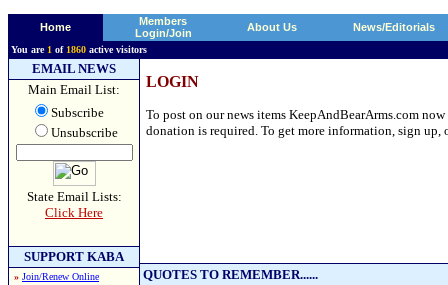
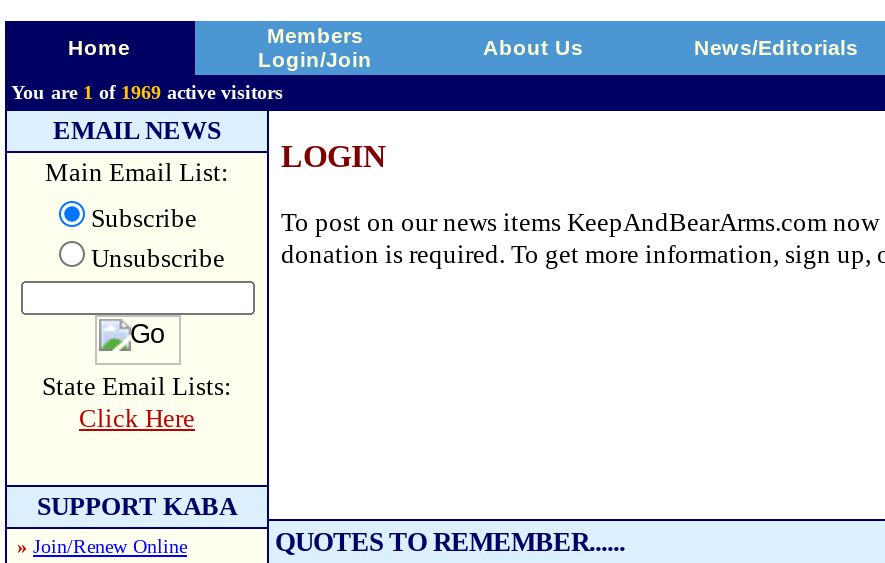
- You are 1 of 1860 active visitors
+ You are 1 of 1969 active visitors
